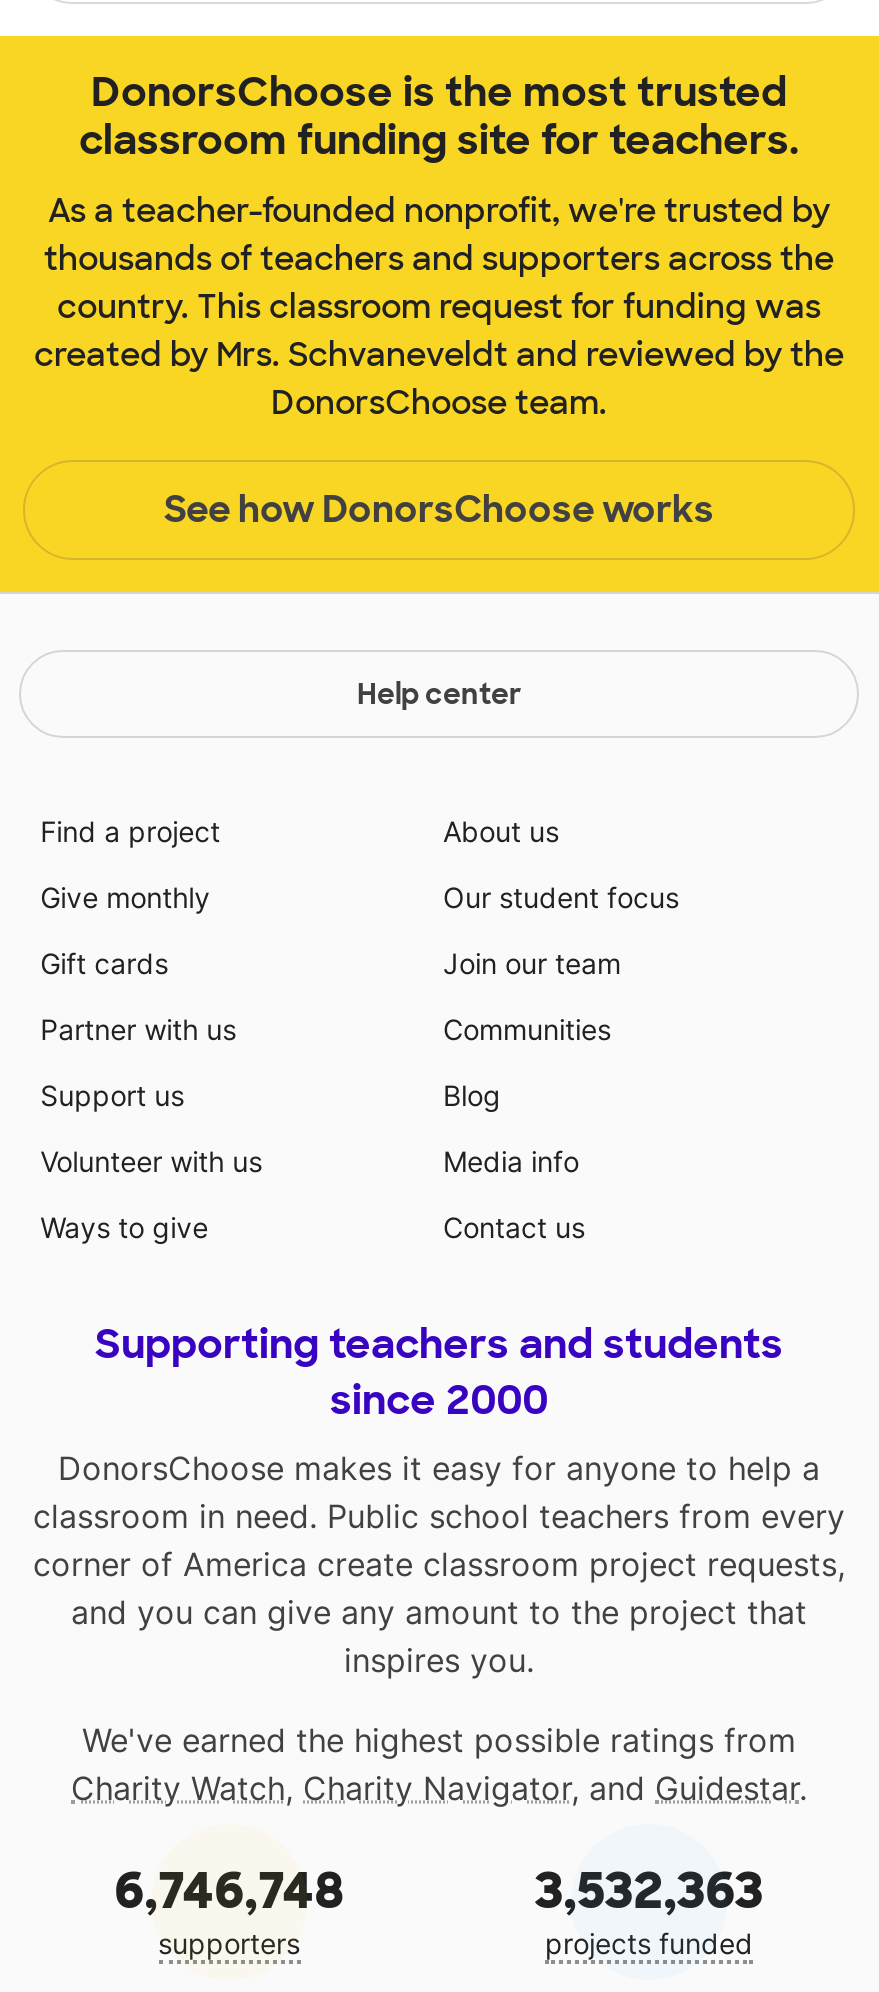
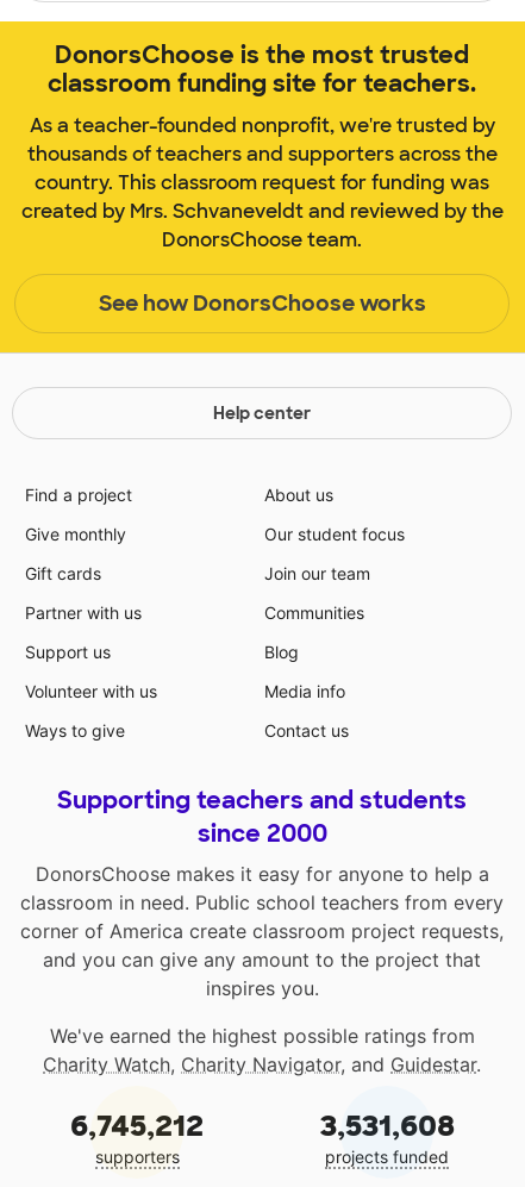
- 6,746,748
+ 6,745,212

- 3,532,363
+ 3,531,608
